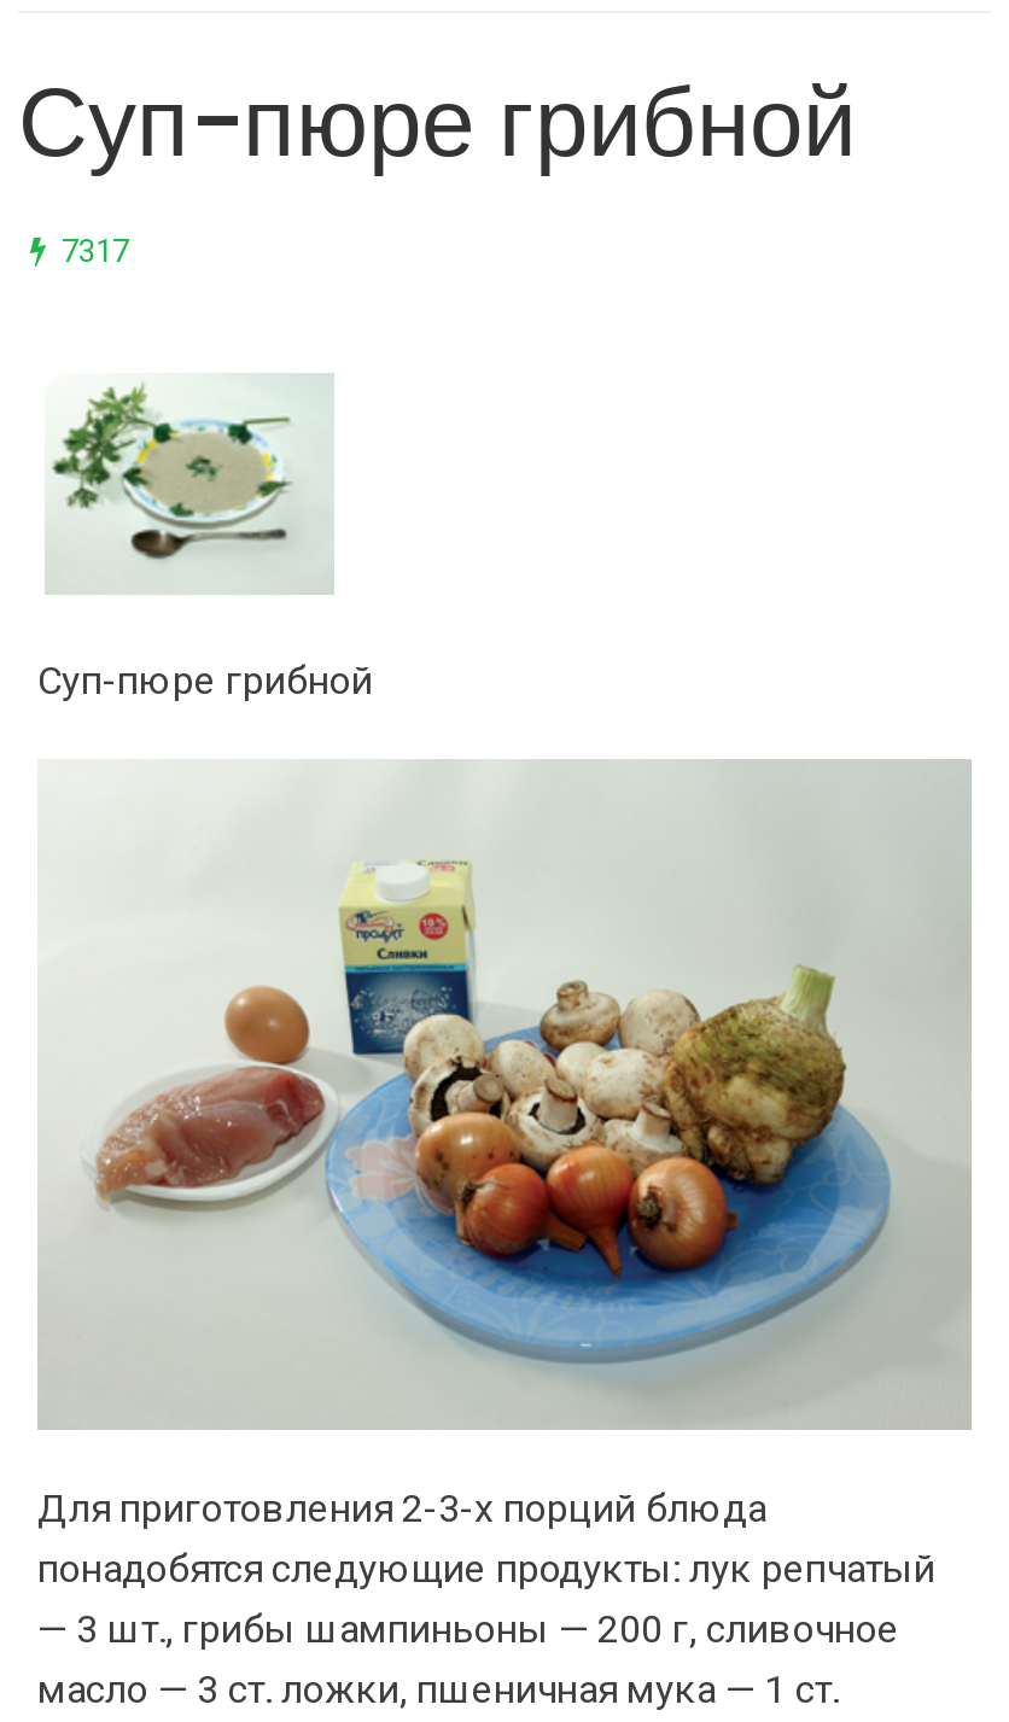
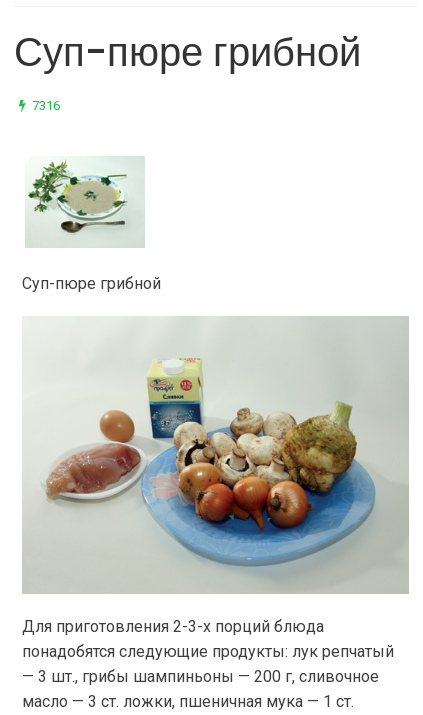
- 7317
+ 7316
